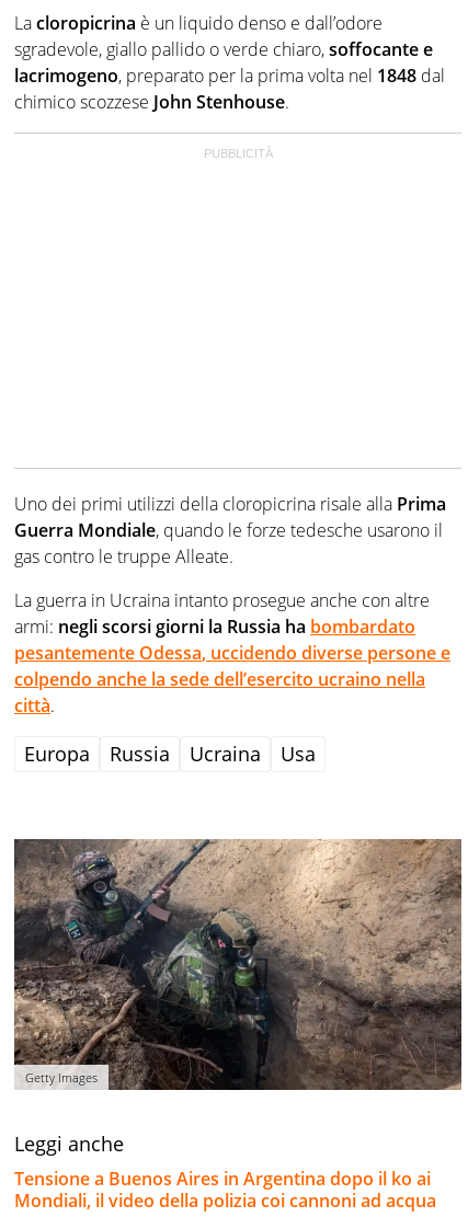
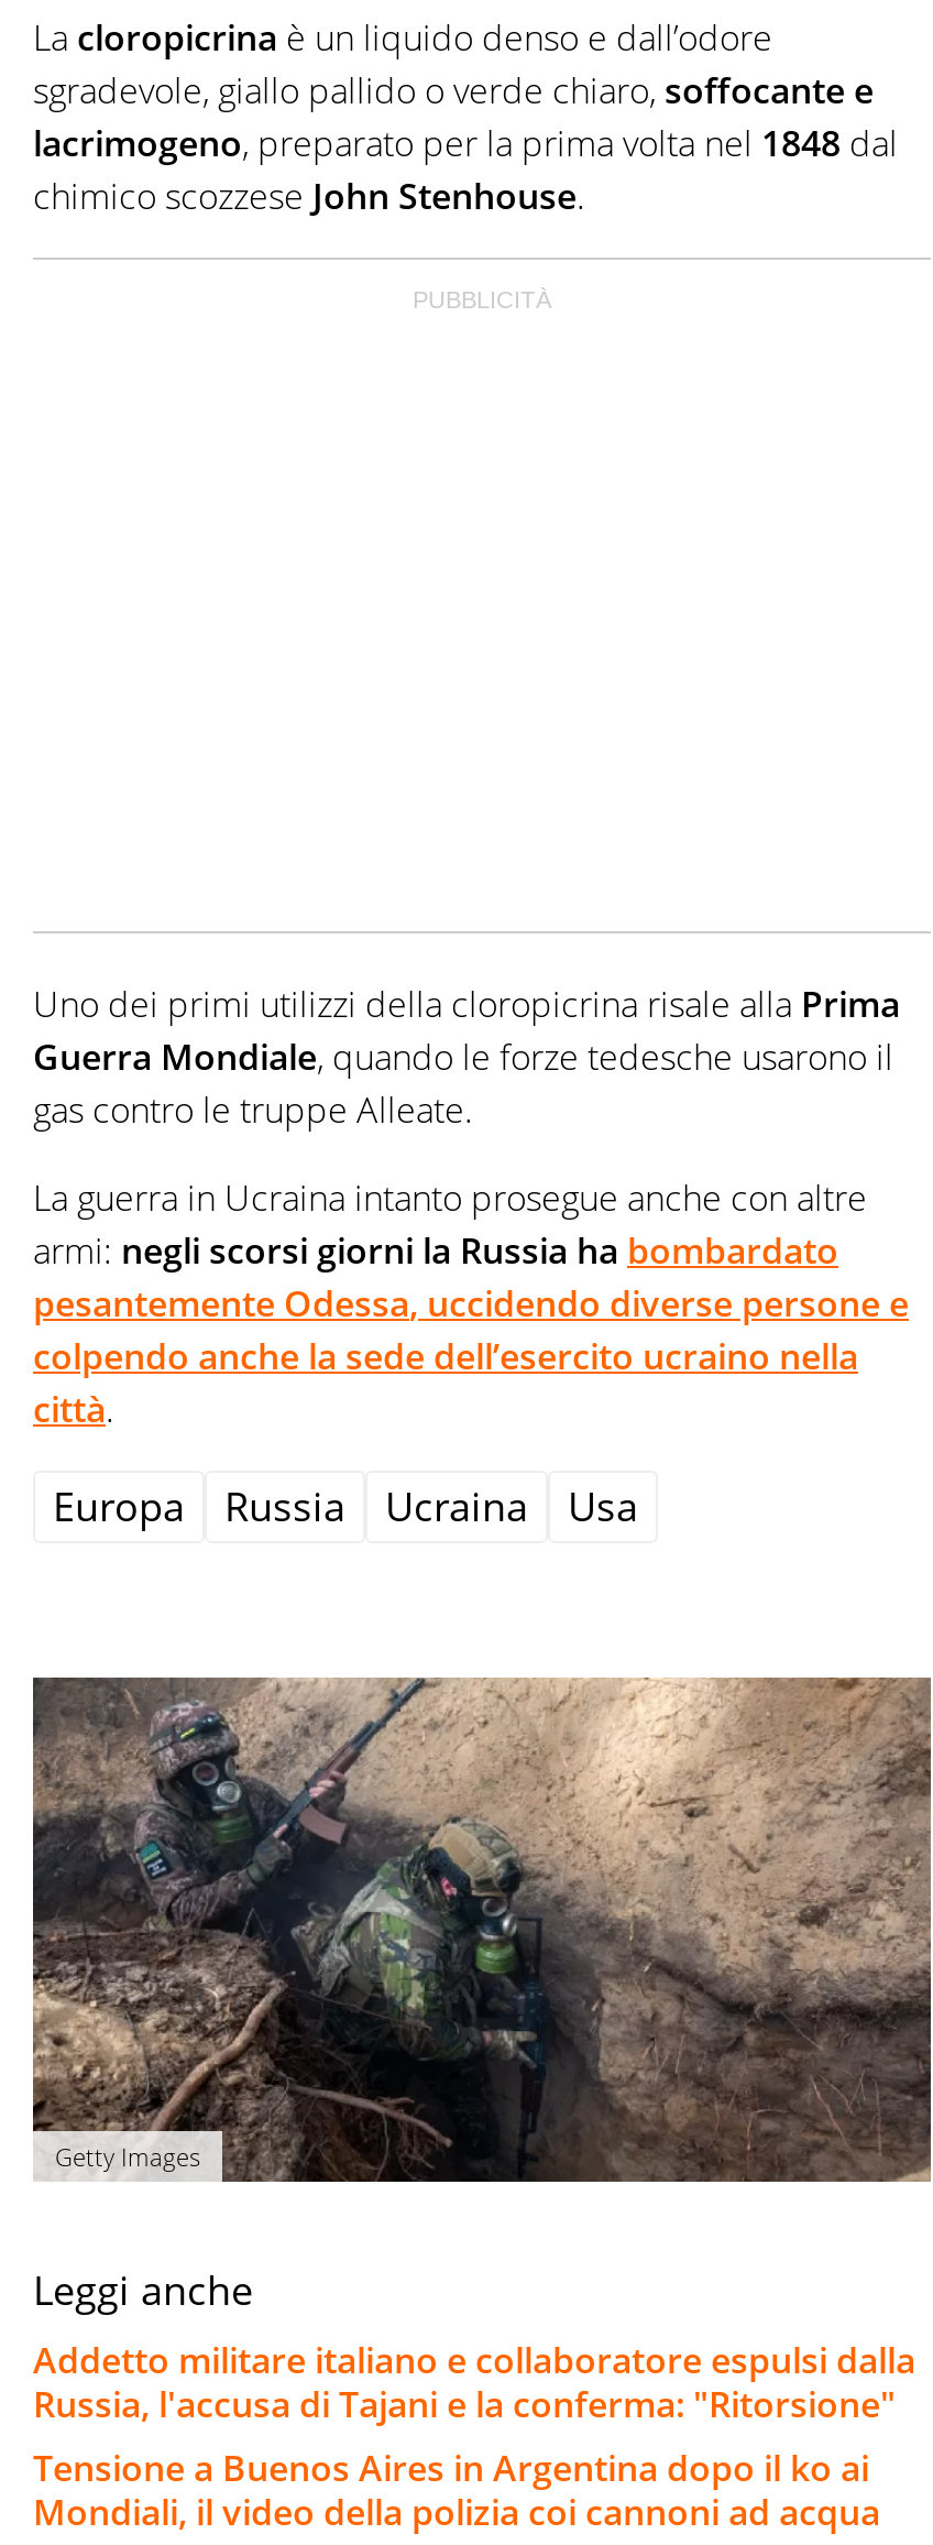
+ Addetto militare italiano e collaboratore espulsi dalla
+ Russia, l'accusa di Tajani e la conferma: "Ritorsione"
